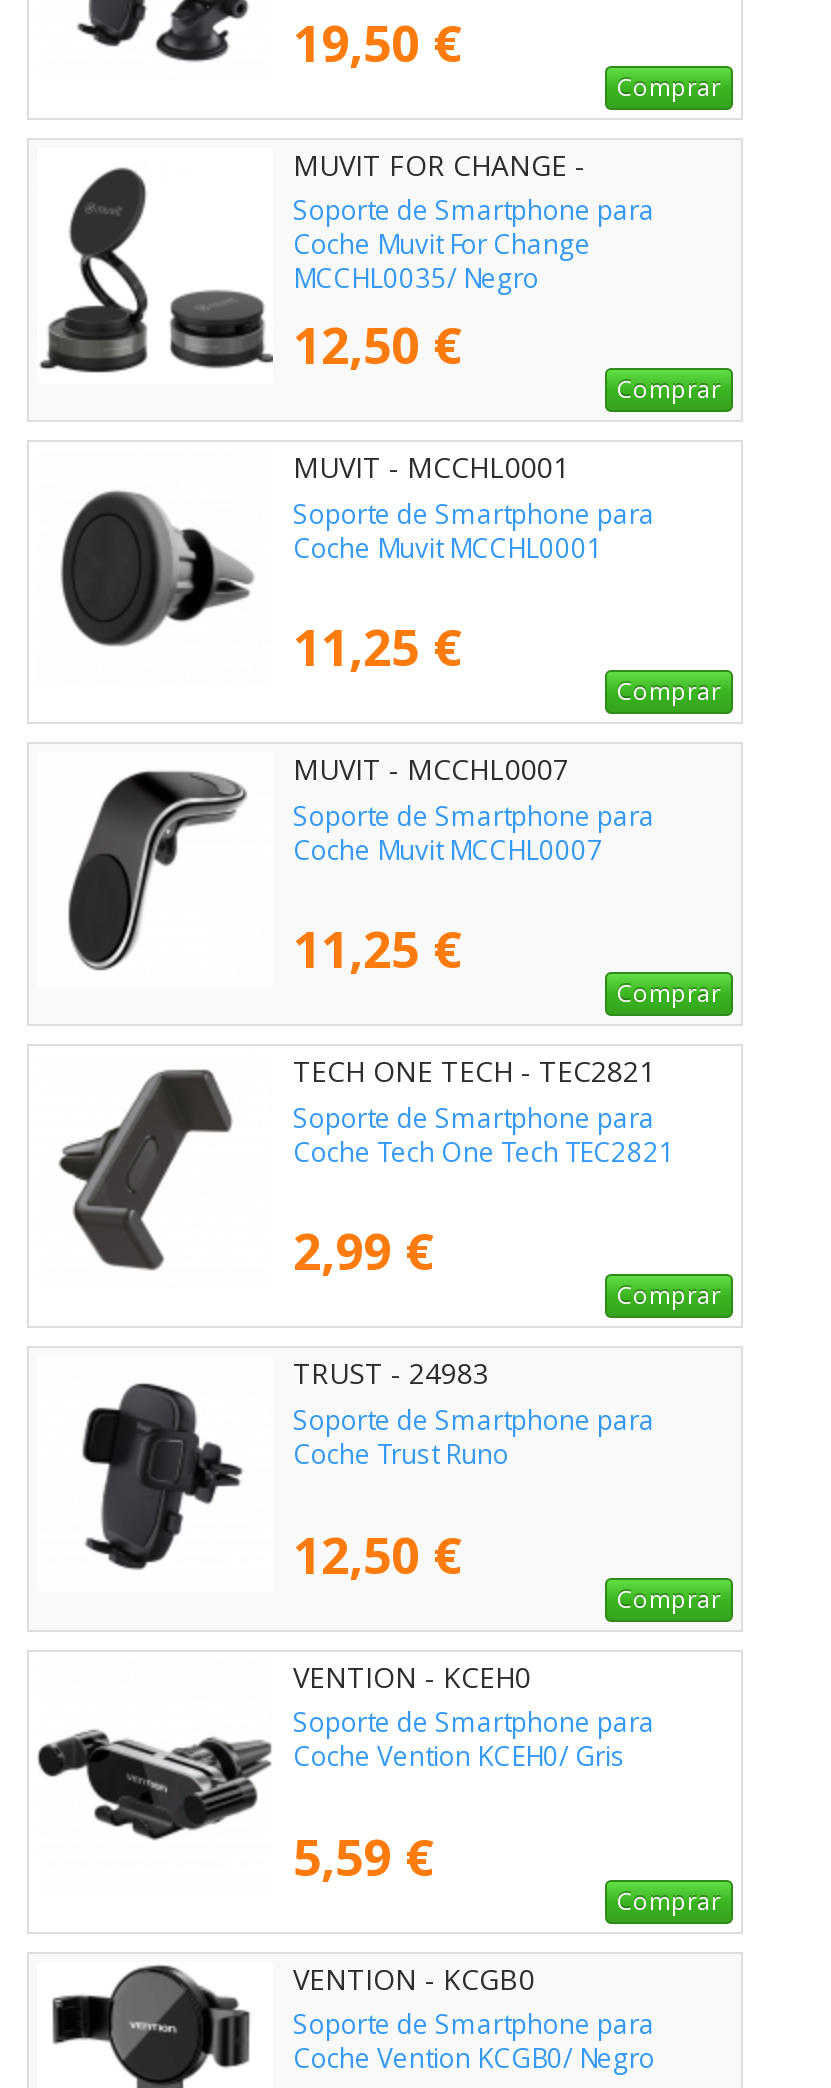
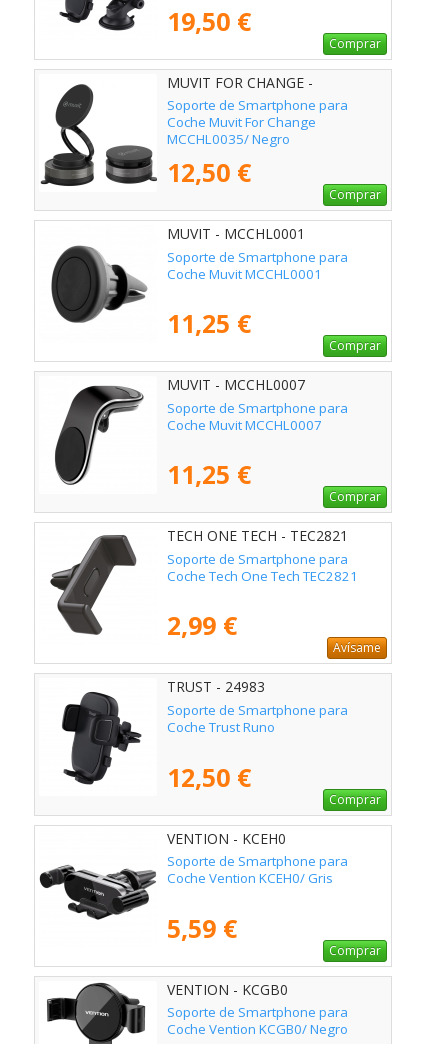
- Comprar
+ Avísame
